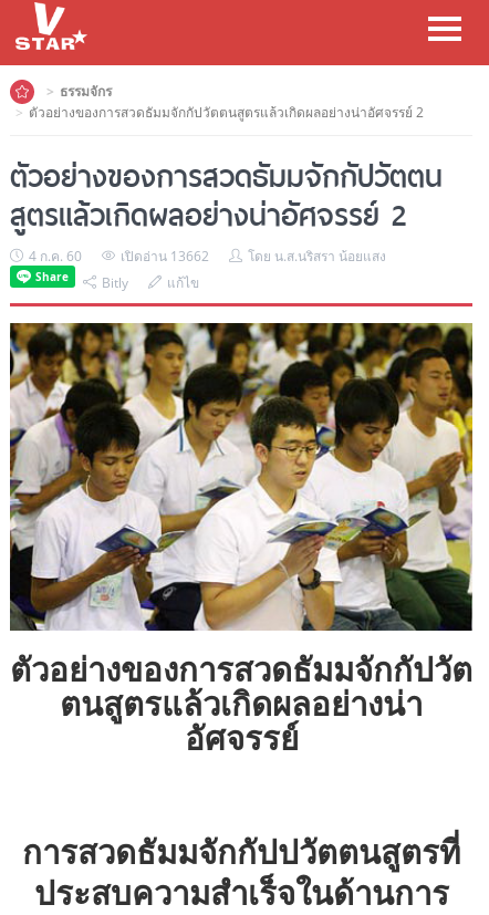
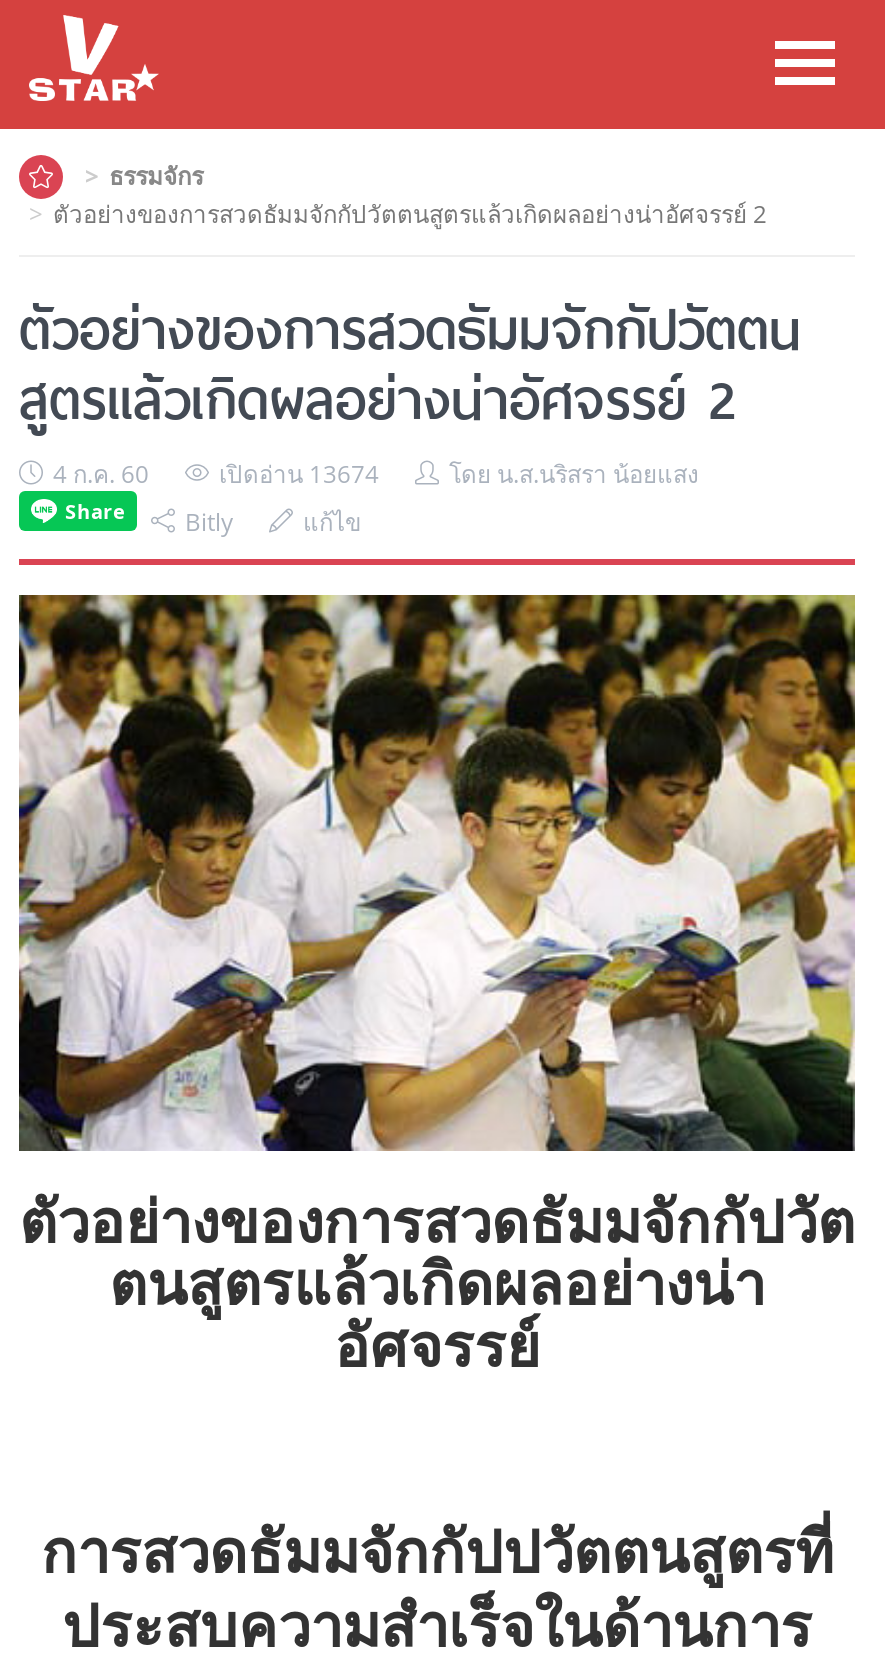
- เปิดอ่าน 13662
+ เปิดอ่าน 13674
